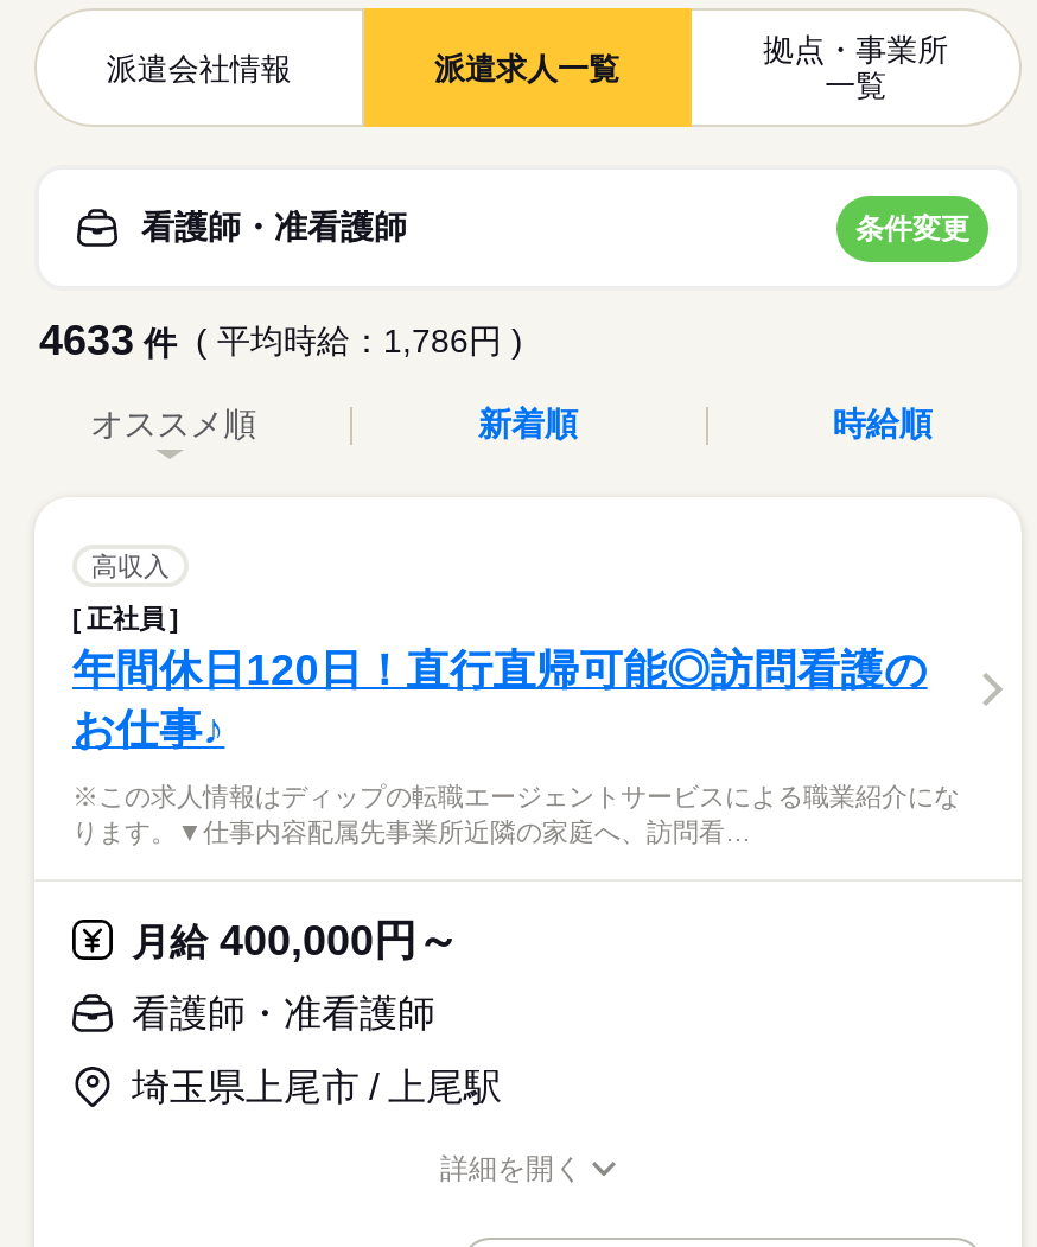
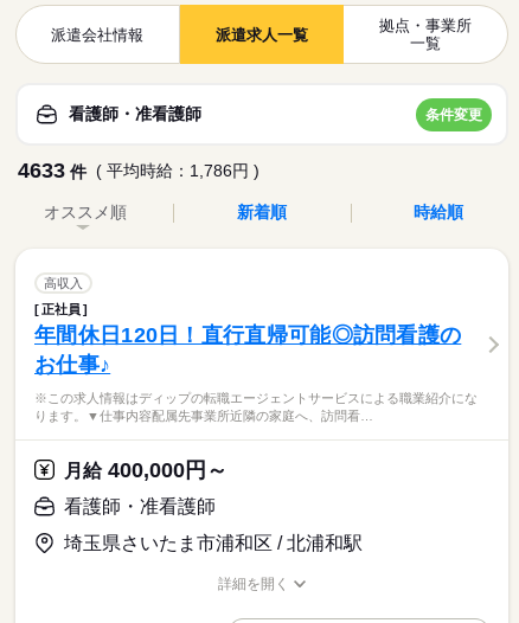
- 埼玉県上尾市 / 上尾駅
+ 埼玉県さいたま市浦和区 / 北浦和駅
